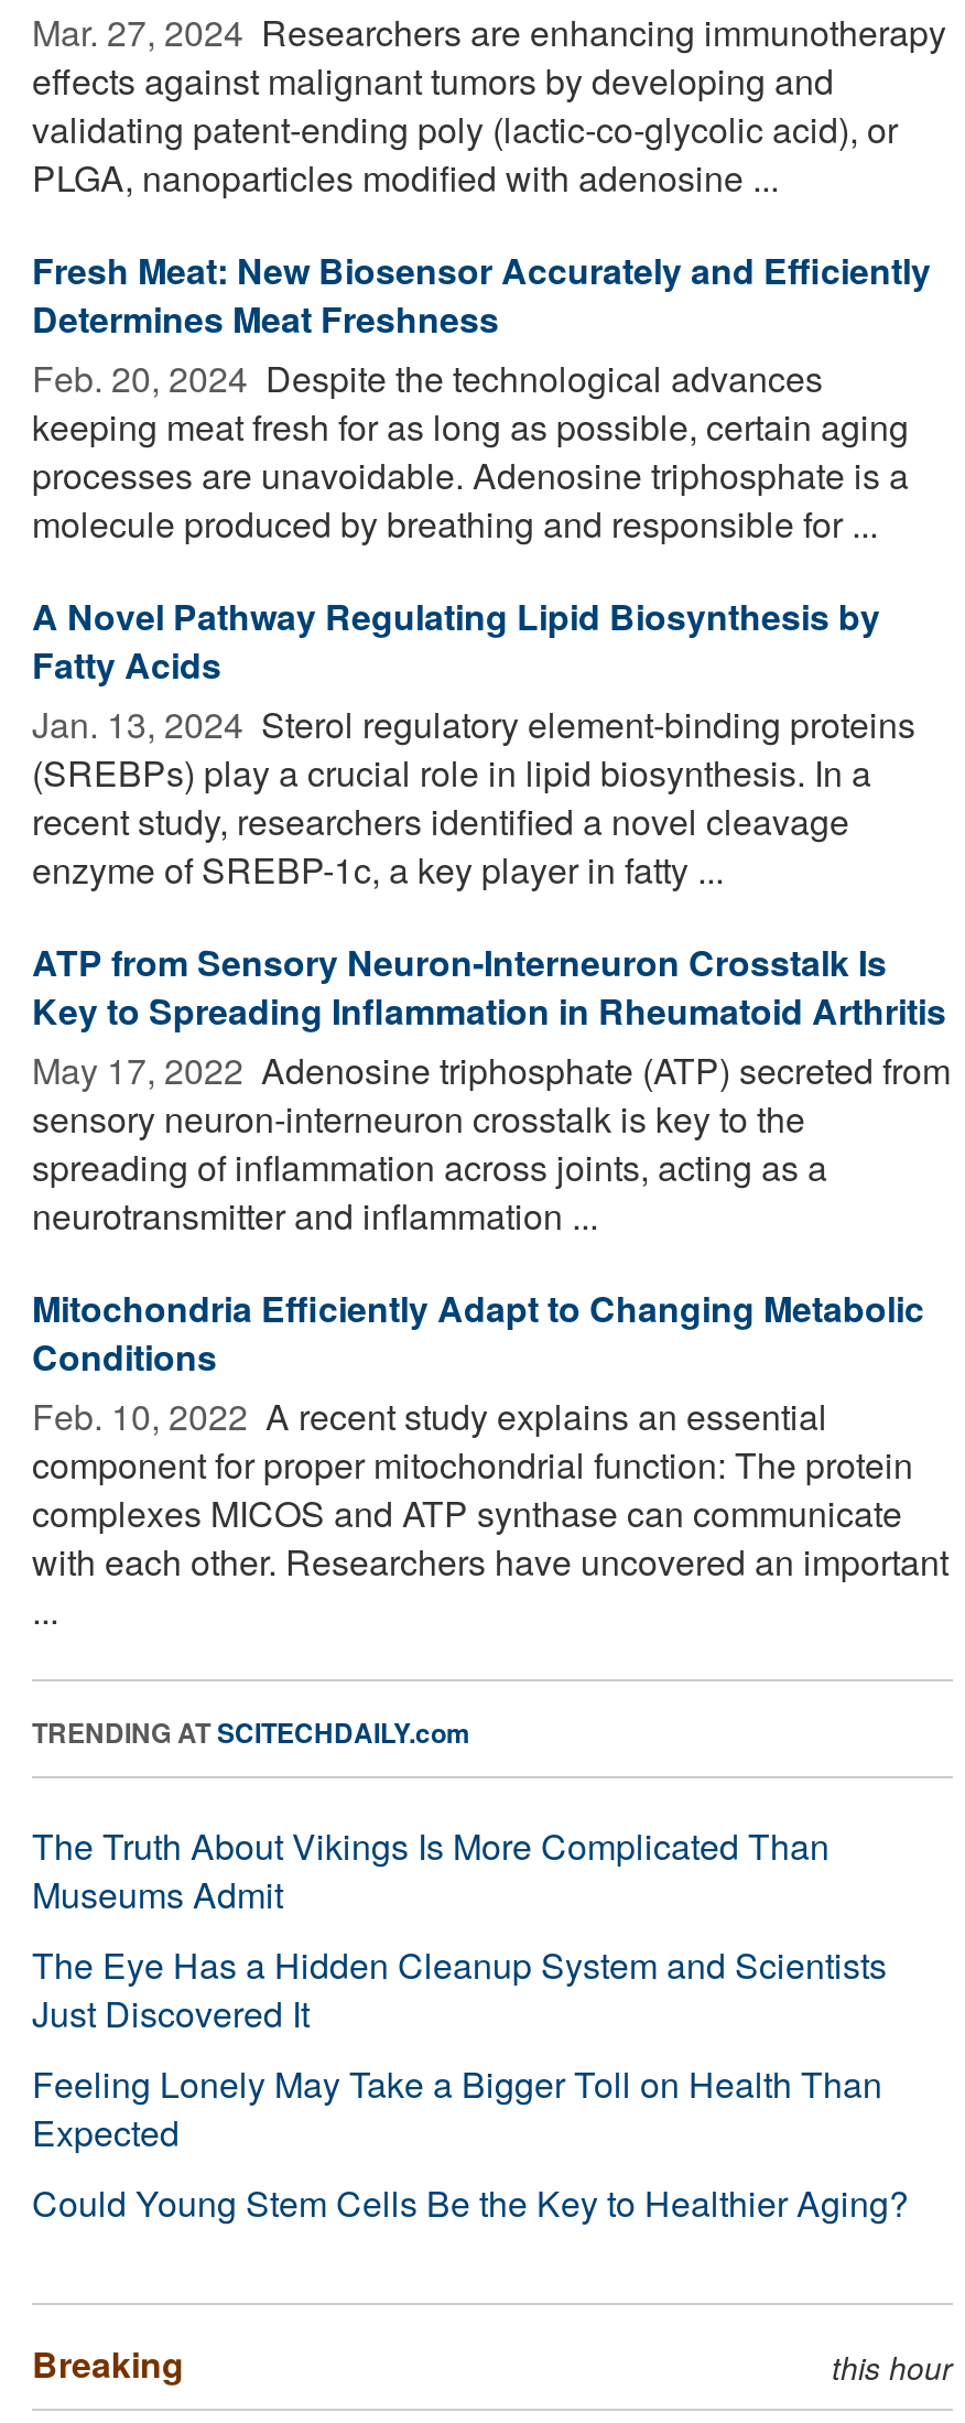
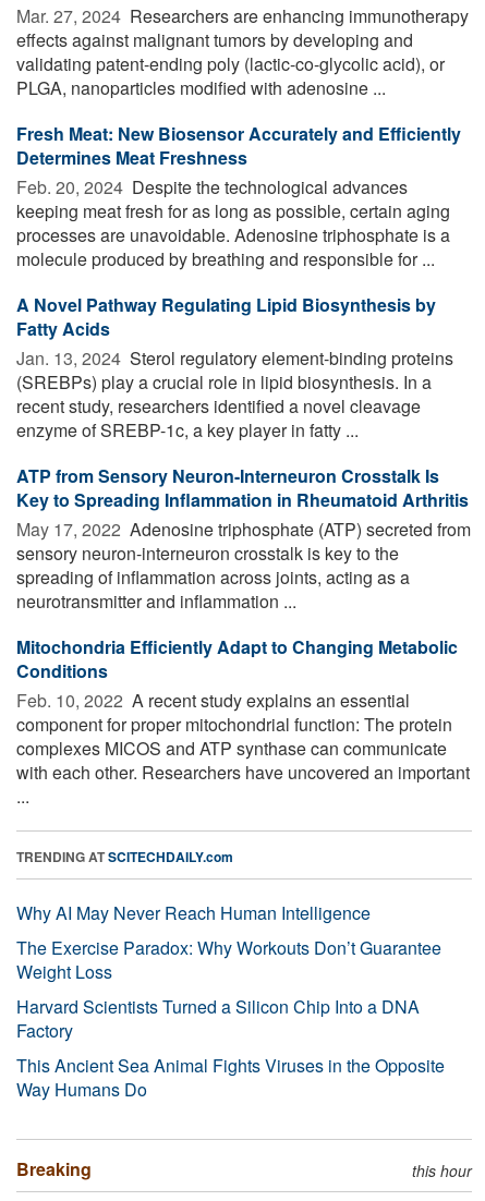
- The Truth About Vikings Is More Complicated Than
- Museums Admit
- The Eye Has a Hidden Cleanup System and Scientists
- Just Discovered It
- Feeling Lonely May Take a Bigger Toll on Health Than
- Expected
- Could Young Stem Cells Be the Key to Healthier Aging?
+ Why AI May Never Reach Human Intelligence
+ The Exercise Paradox: Why Workouts Don’t Guarantee
+ Weight Loss
+ Harvard Scientists Turned a Silicon Chip Into a DNA
+ Factory
+ This Ancient Sea Animal Fights Viruses in the Opposite
+ Way Humans Do
